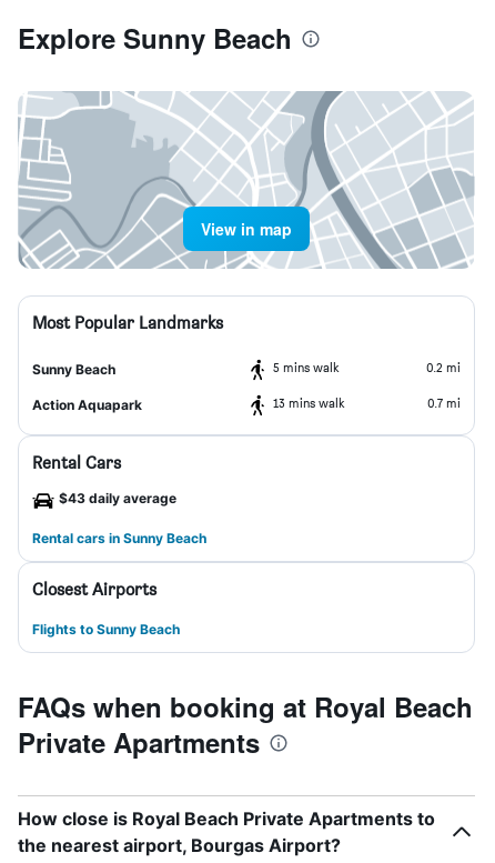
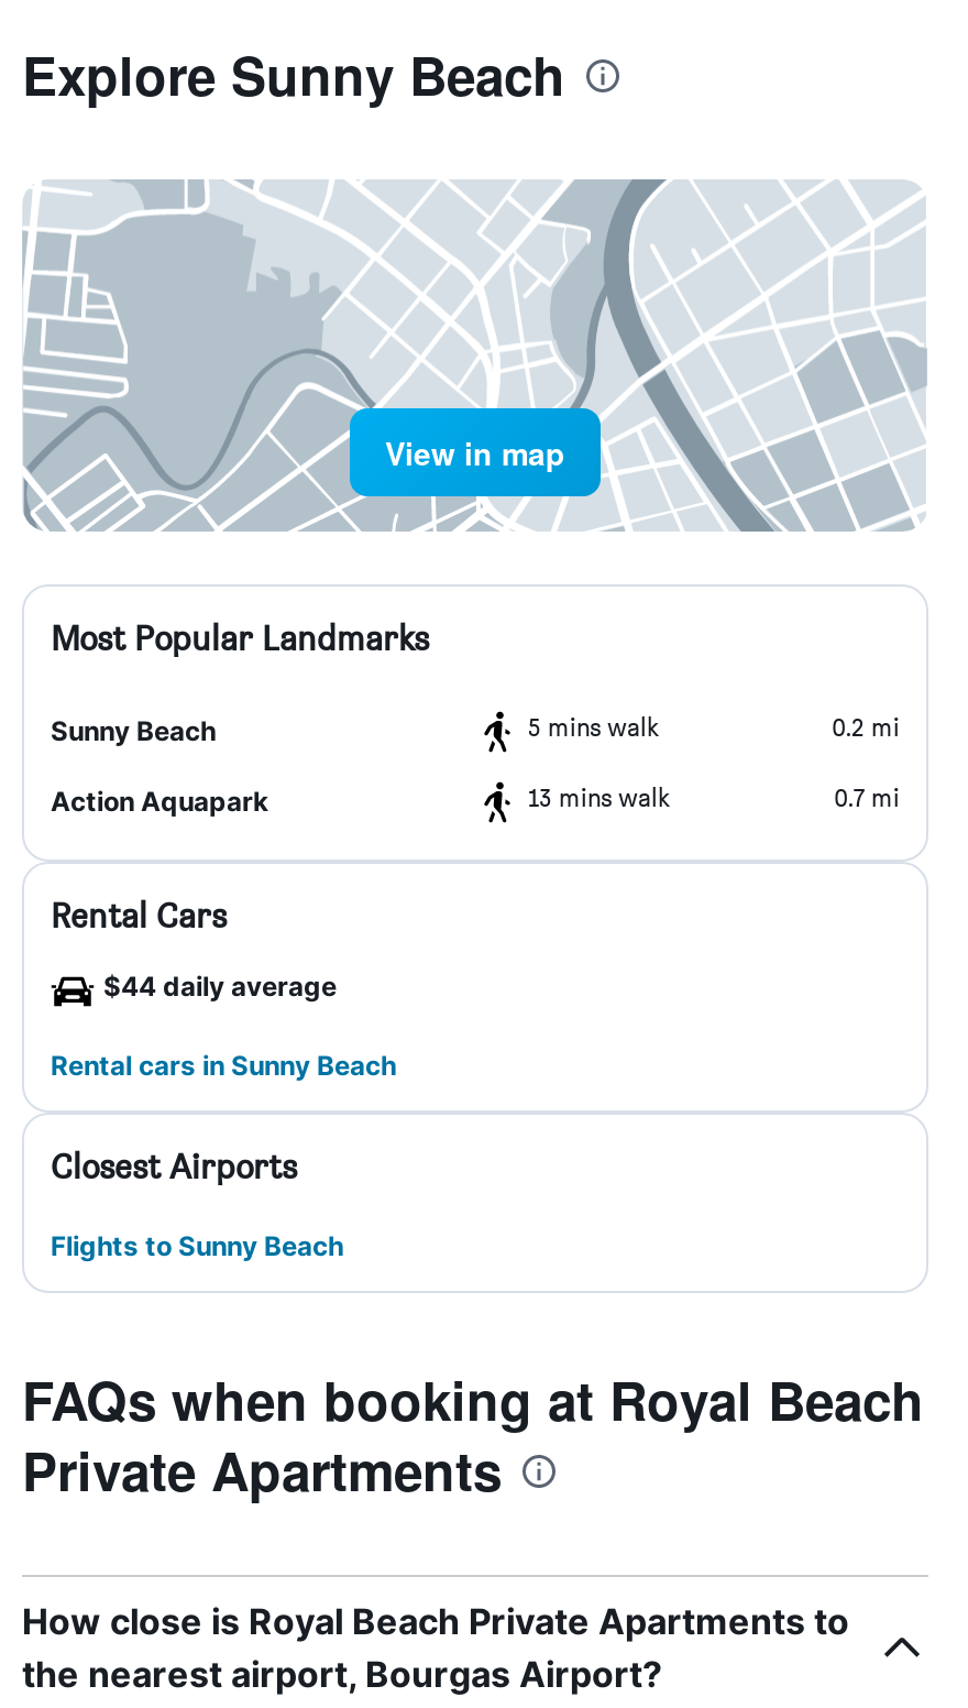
- $43 daily average
+ $44 daily average
